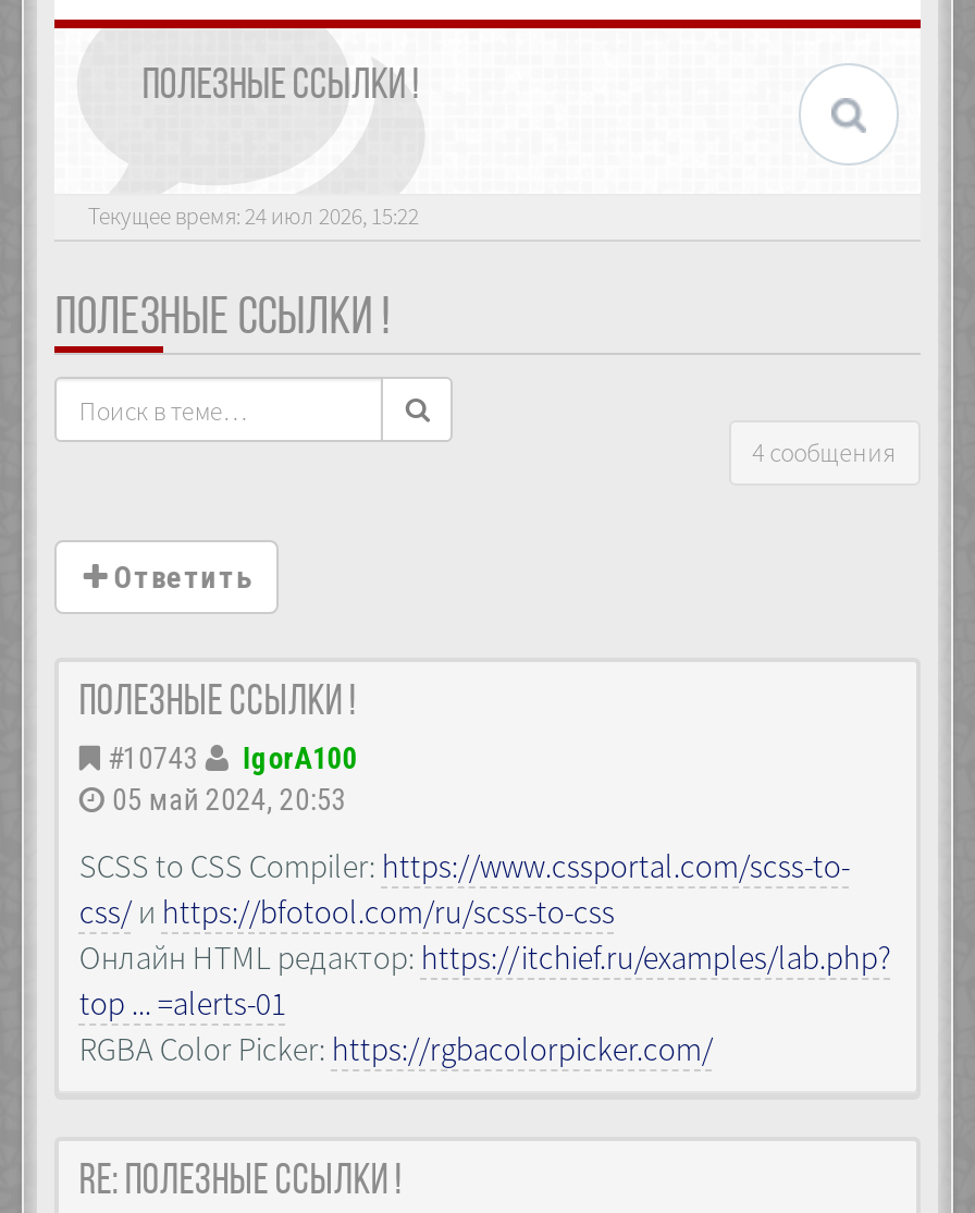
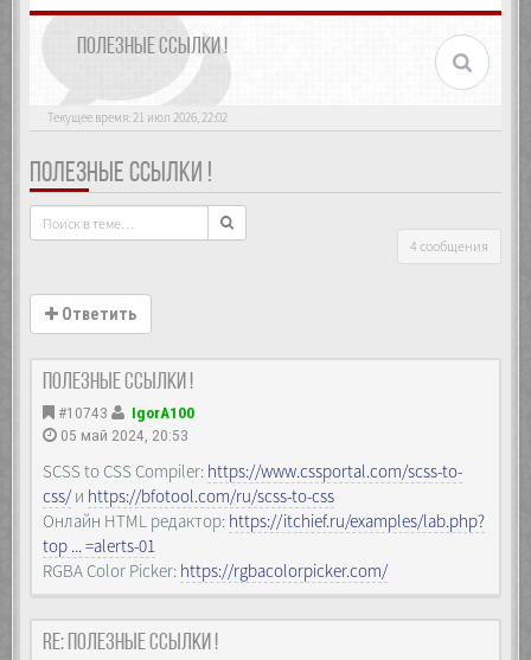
- Текущее время: 24 июл 2026, 15:22
+ Текущее время: 21 июл 2026, 22:02
